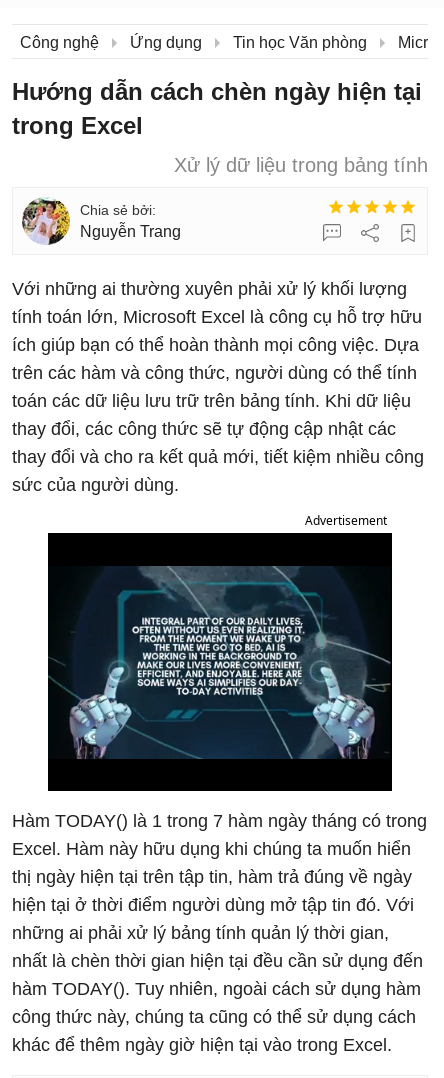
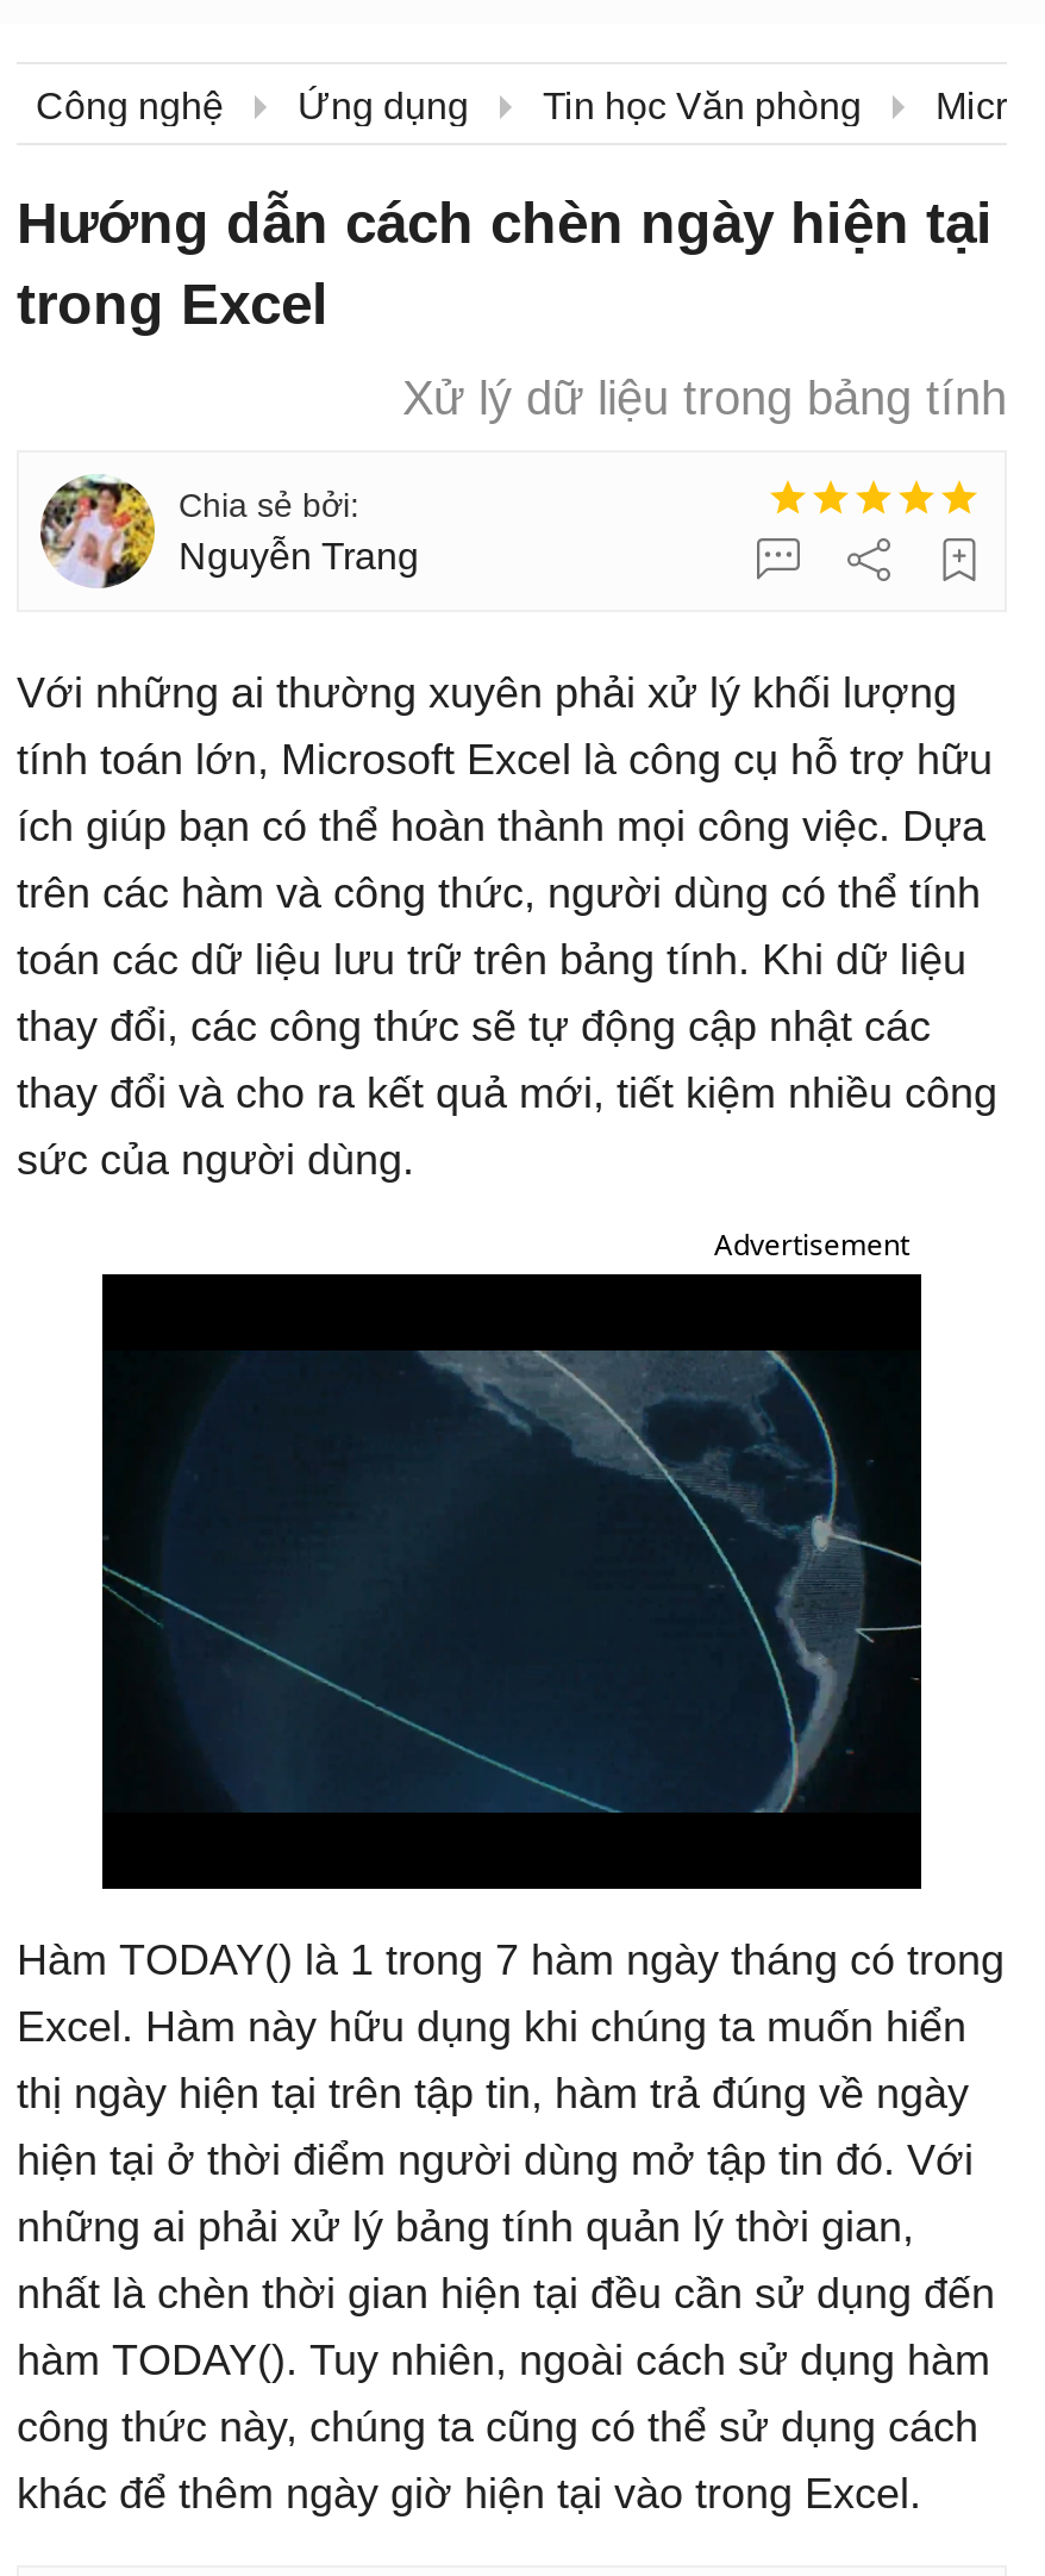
- [image]
+ [image]
